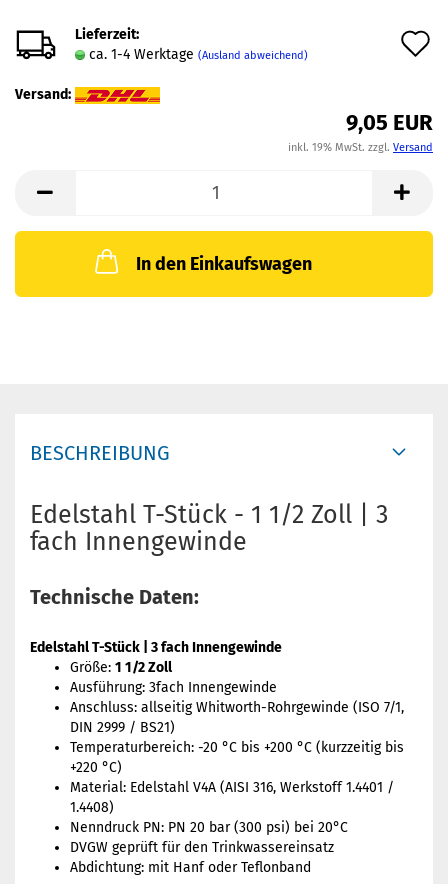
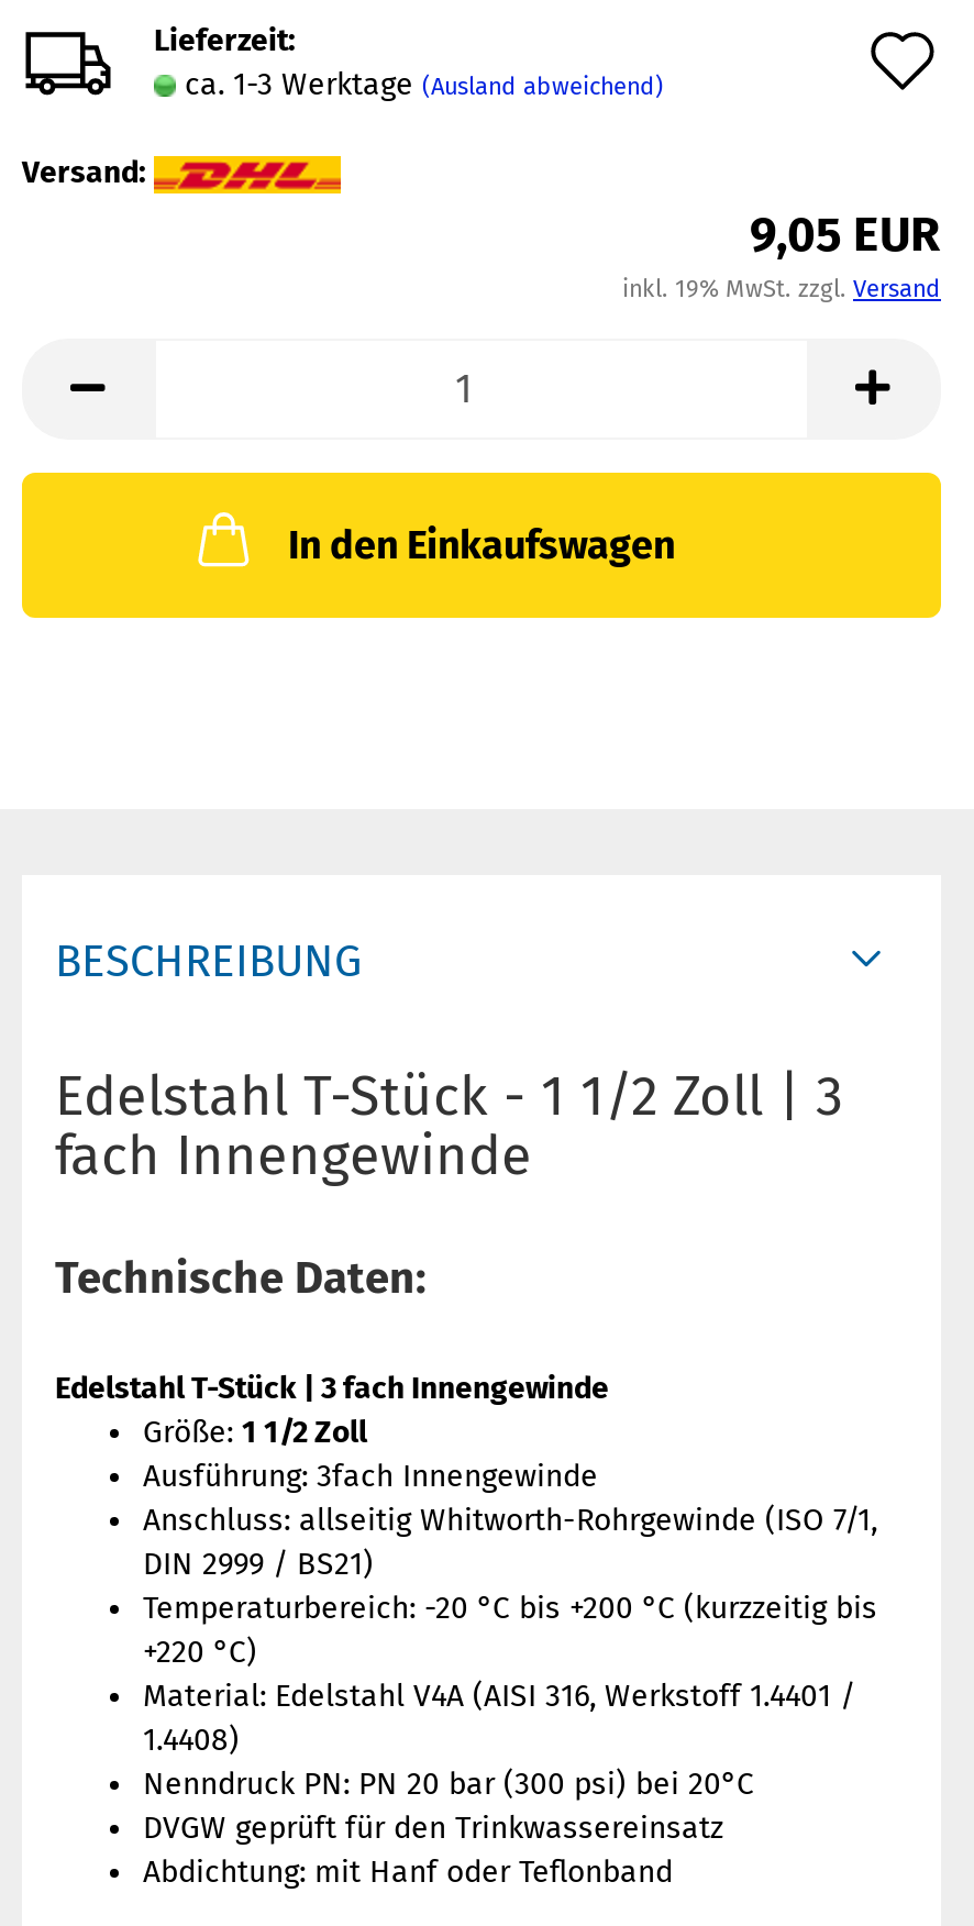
- ca. 1-4 Werktage (Ausland abweichend)
+ ca. 1-3 Werktage (Ausland abweichend)
